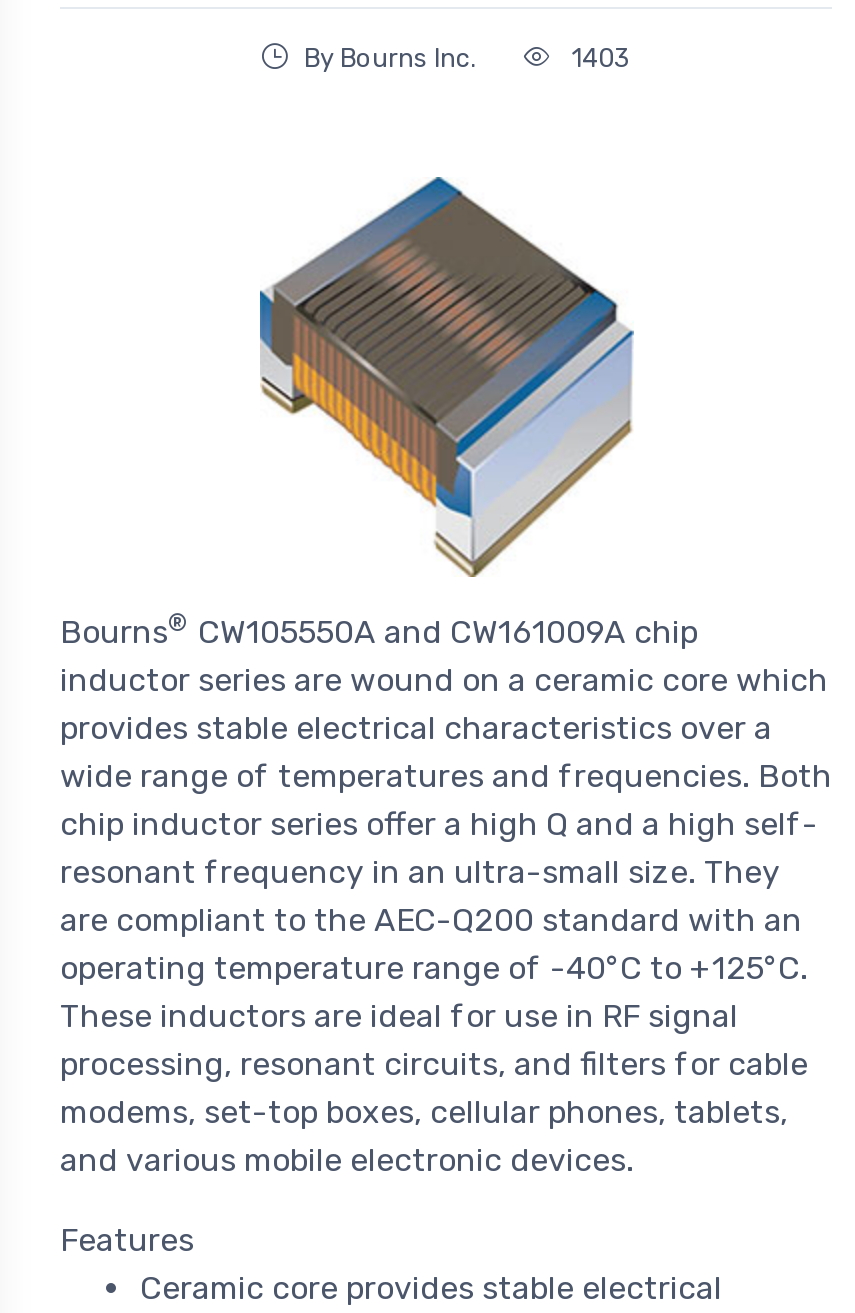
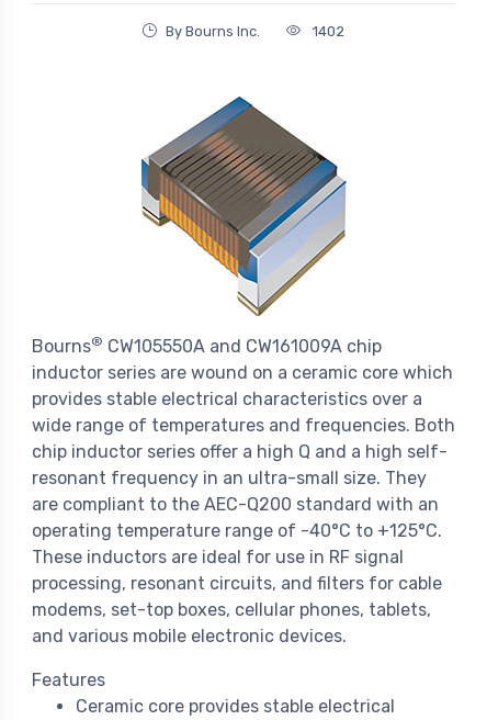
- 1403
+ 1402
